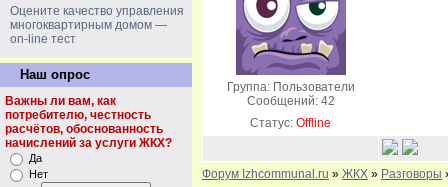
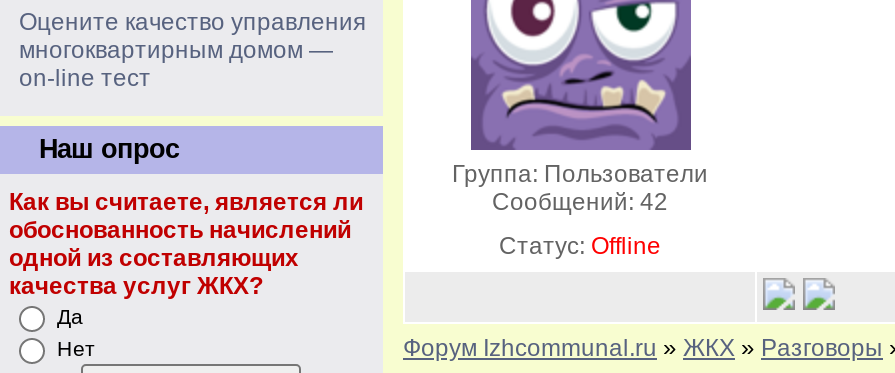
- Важны ли вам, как
- потребителю, честность
- расчётов, обоснованность
- начислений за услуги ЖКХ?
+ Как вы считаете, является ли
+ обоснованность начислений
+ одной из составляющих
+ качества услуг ЖКХ?
